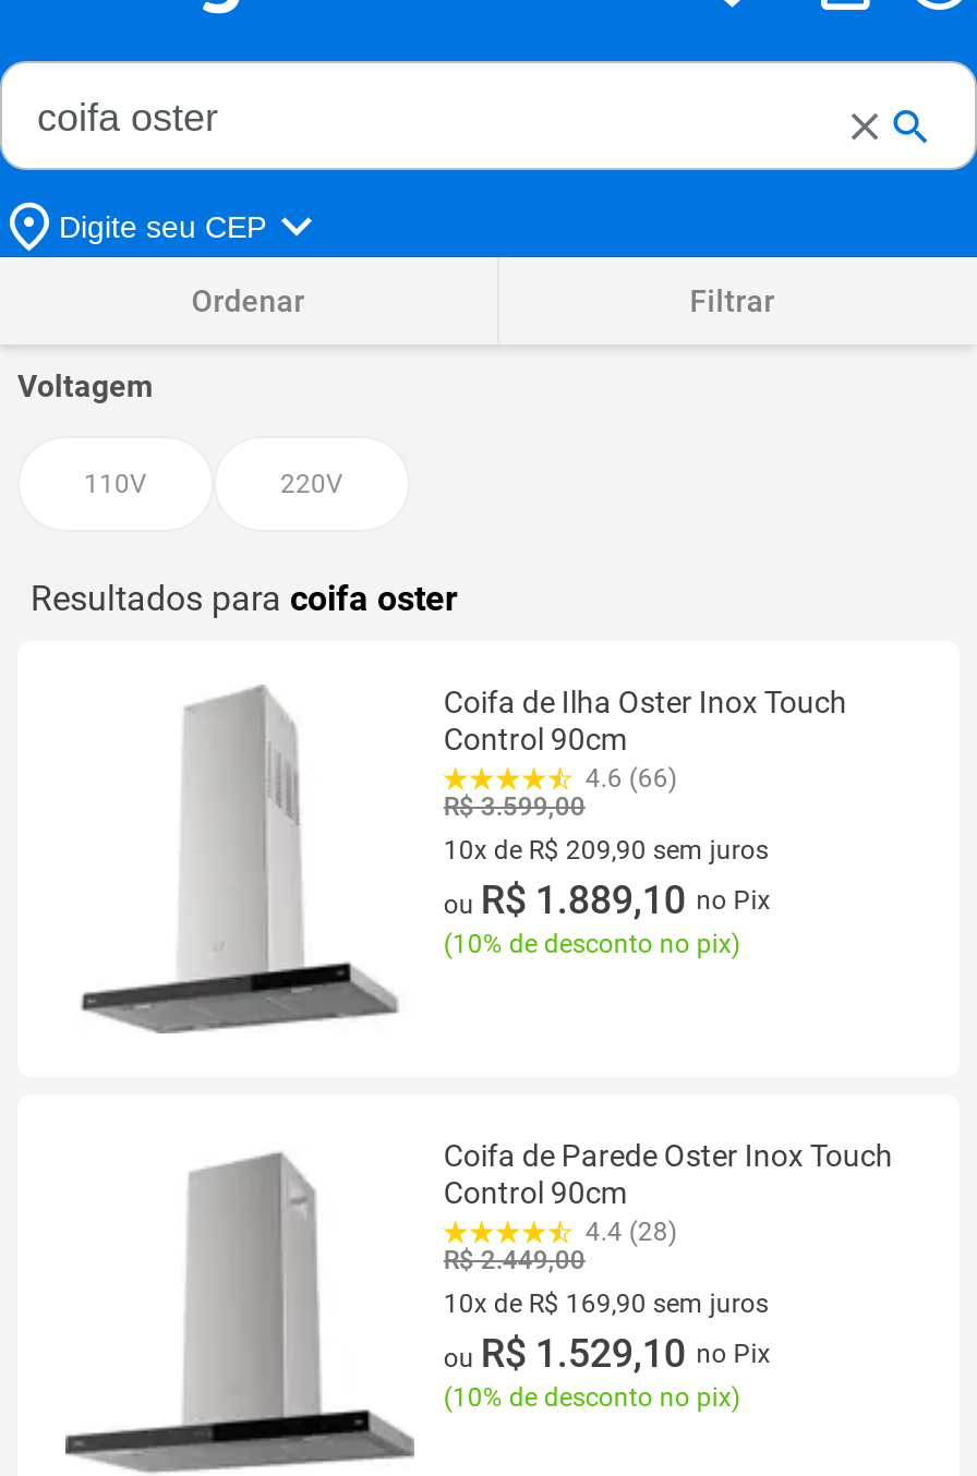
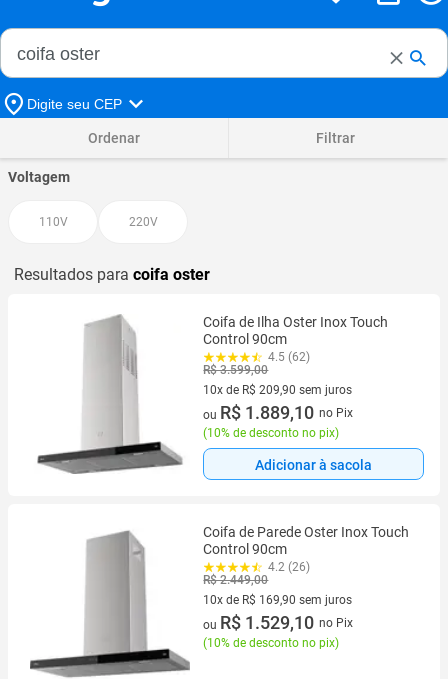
- 4.6 (66)
+ 4.5 (62)

+ Adicionar à sacola

- 4.4 (28)
+ 4.2 (26)
